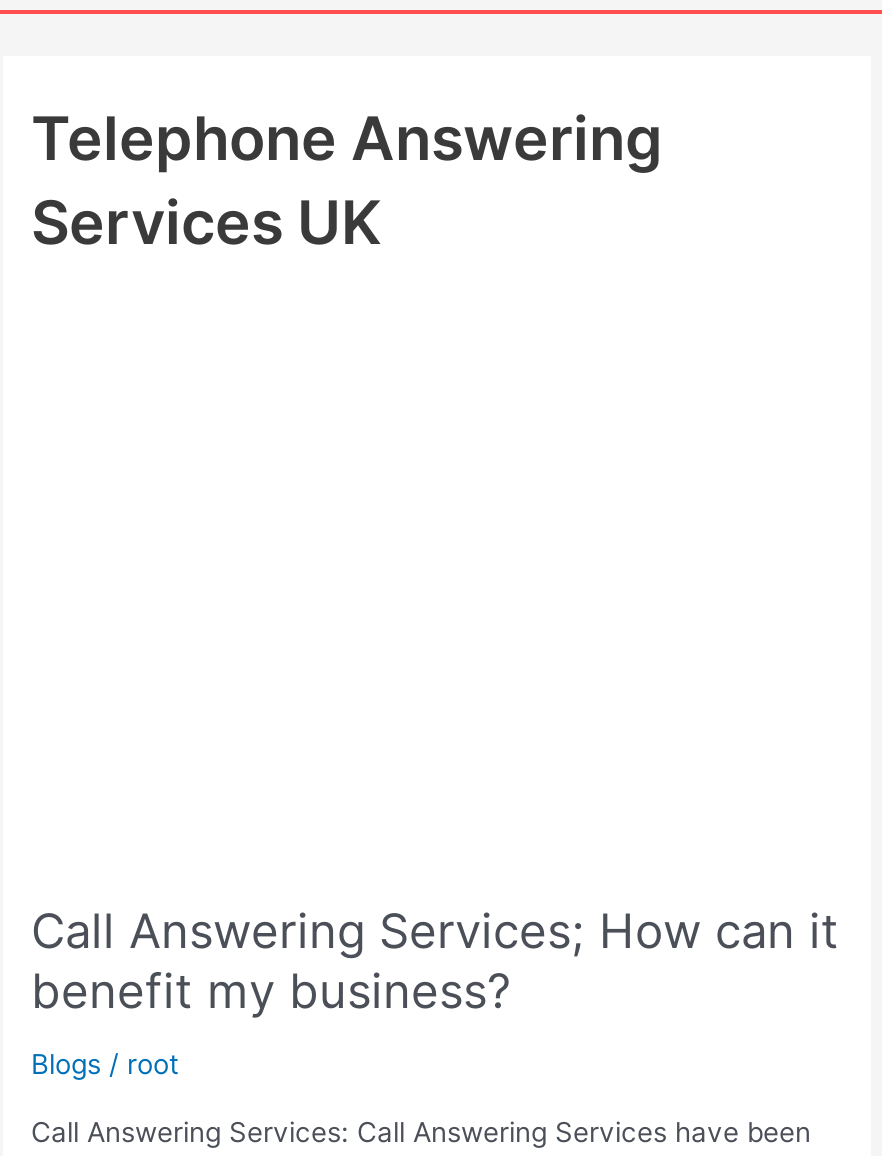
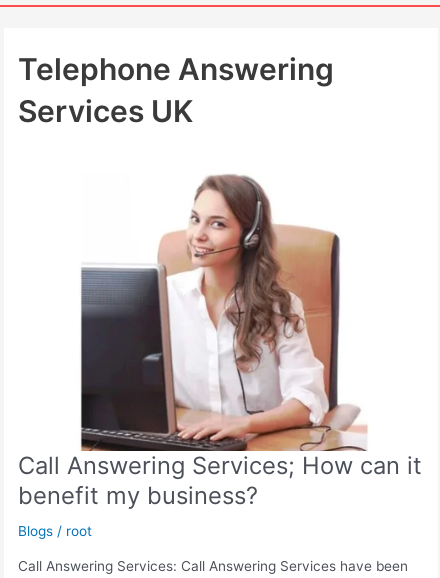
+ [image]
